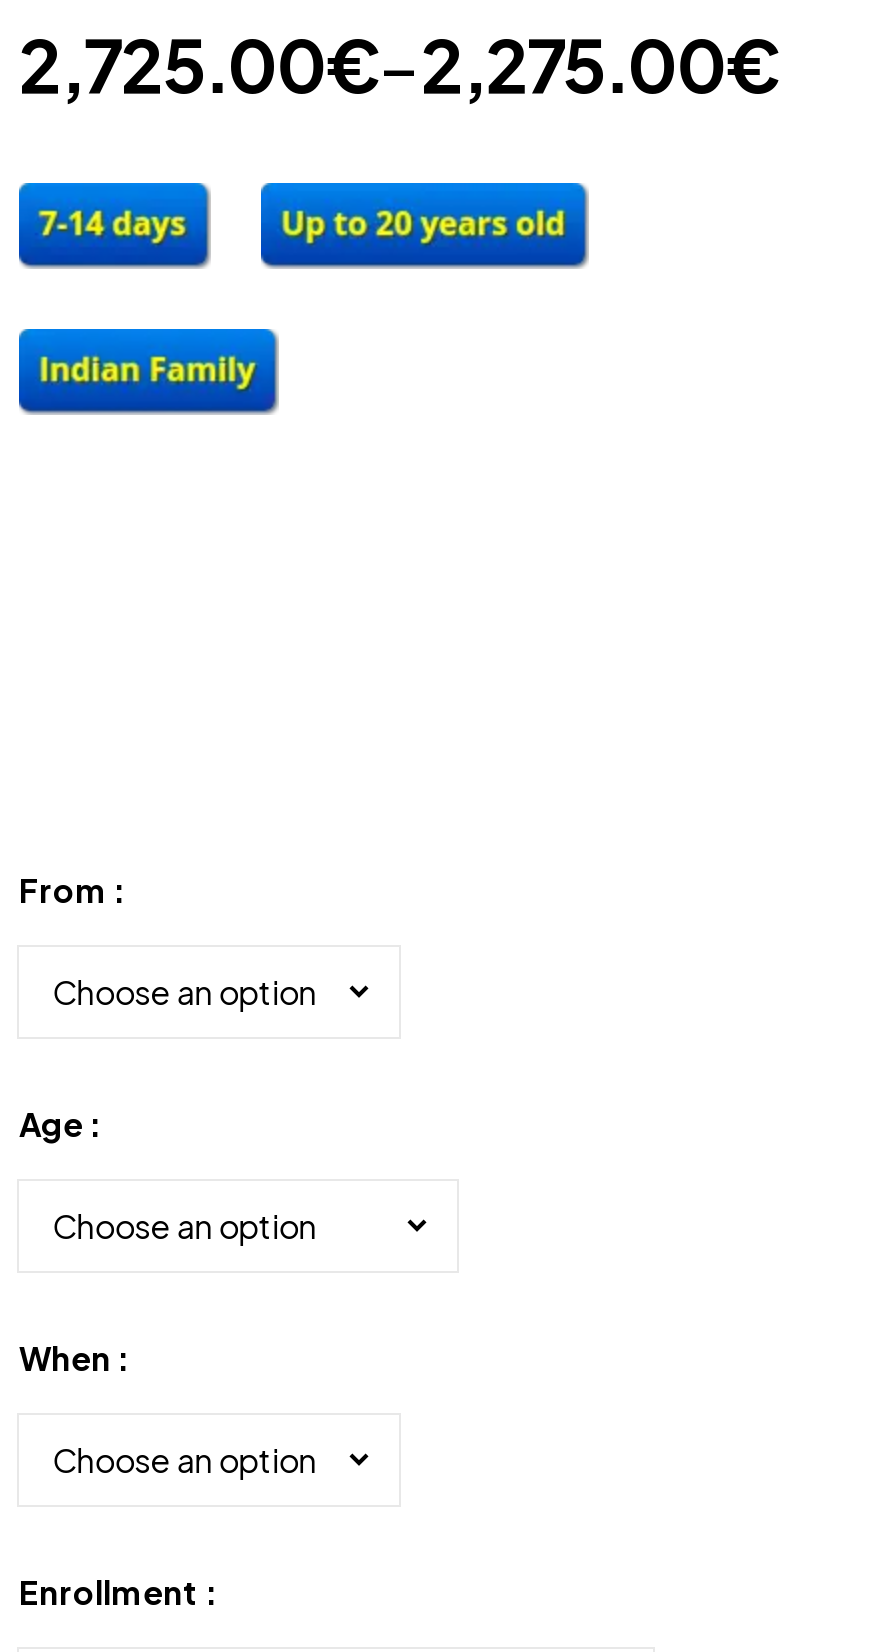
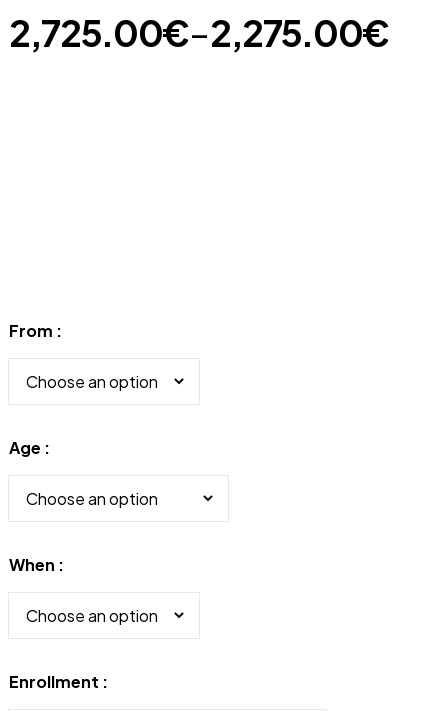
- [image]

- [image]

- [image]
